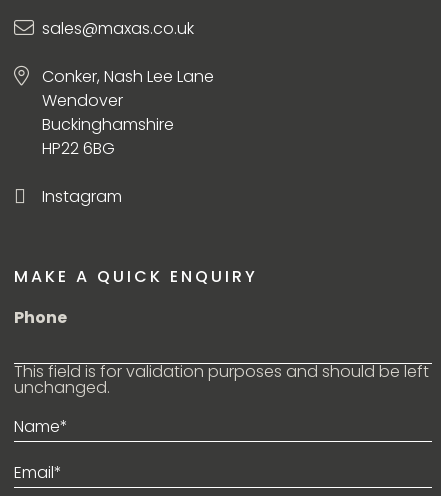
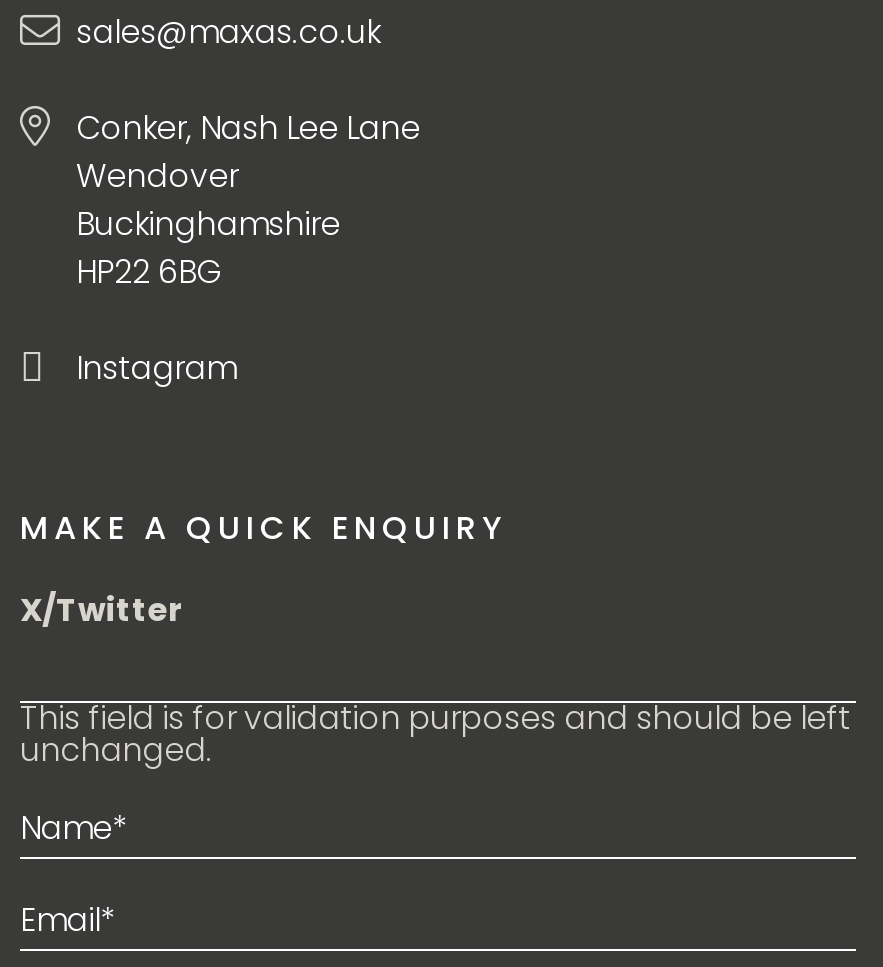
- Phone
+ X/Twitter
